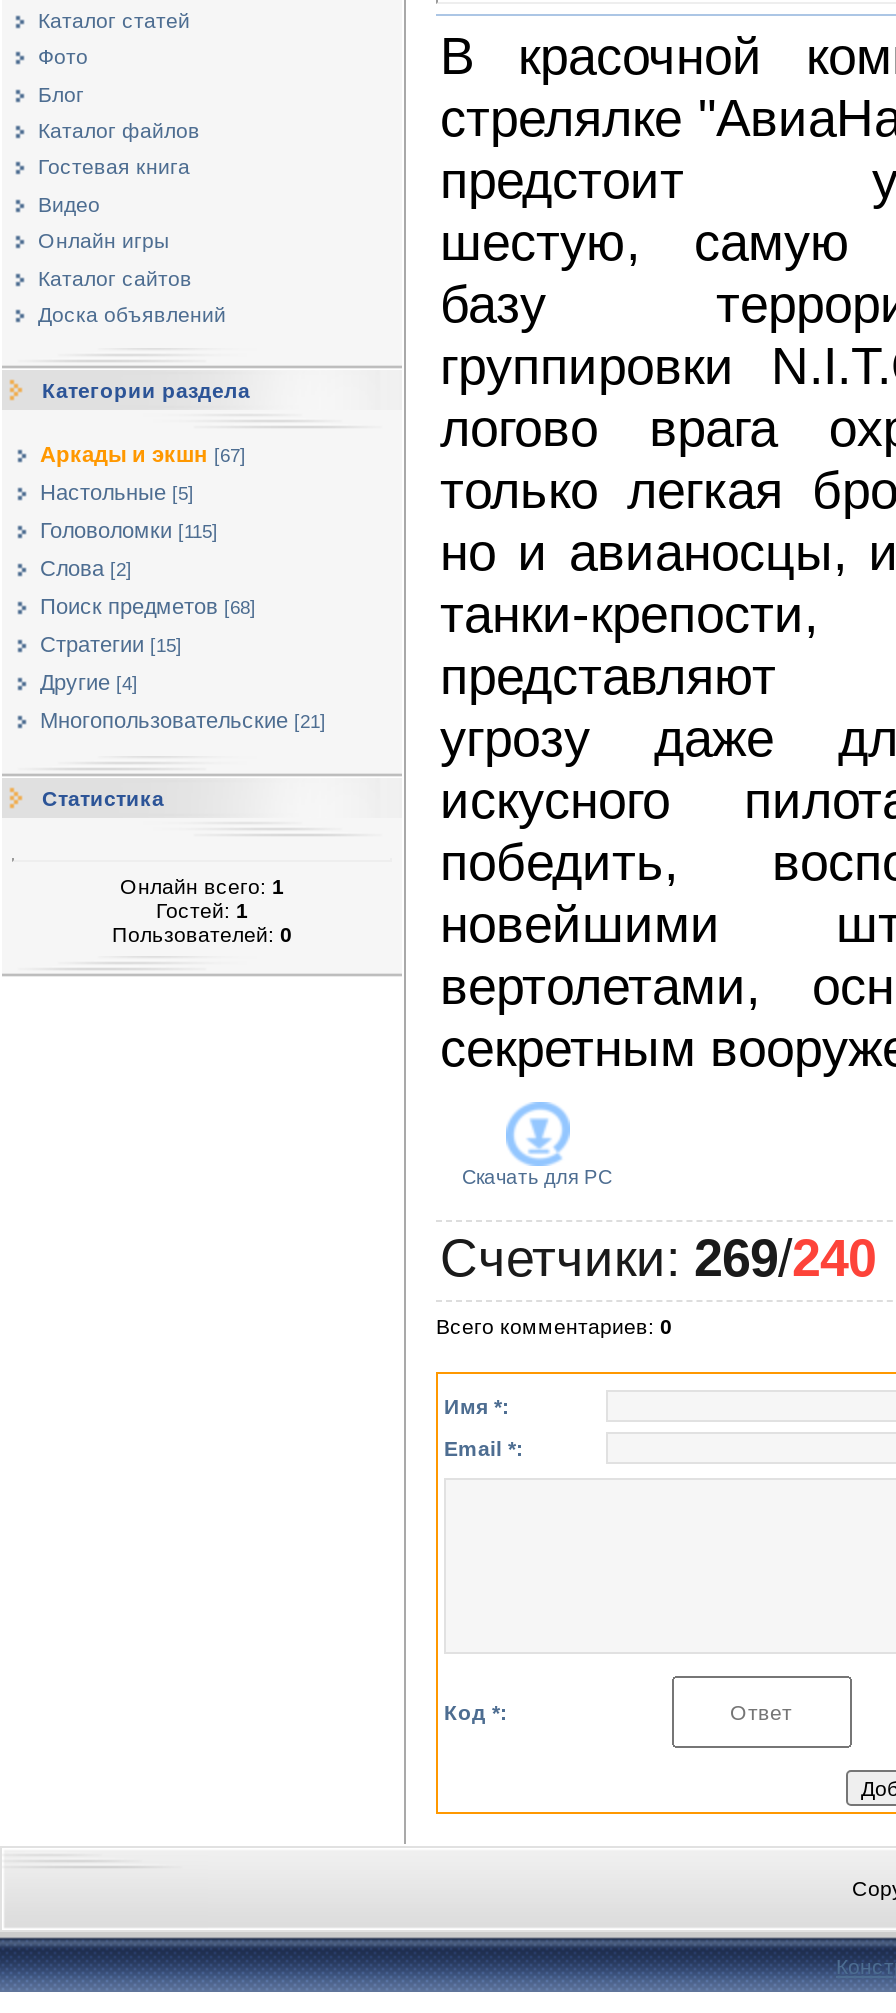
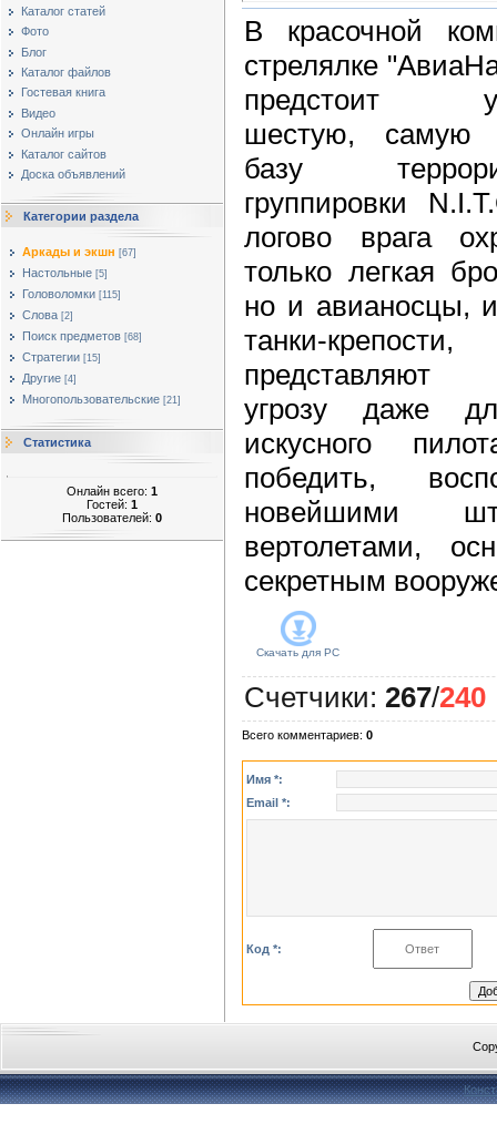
- Счетчики: 269/240
+ Счетчики: 267/240
